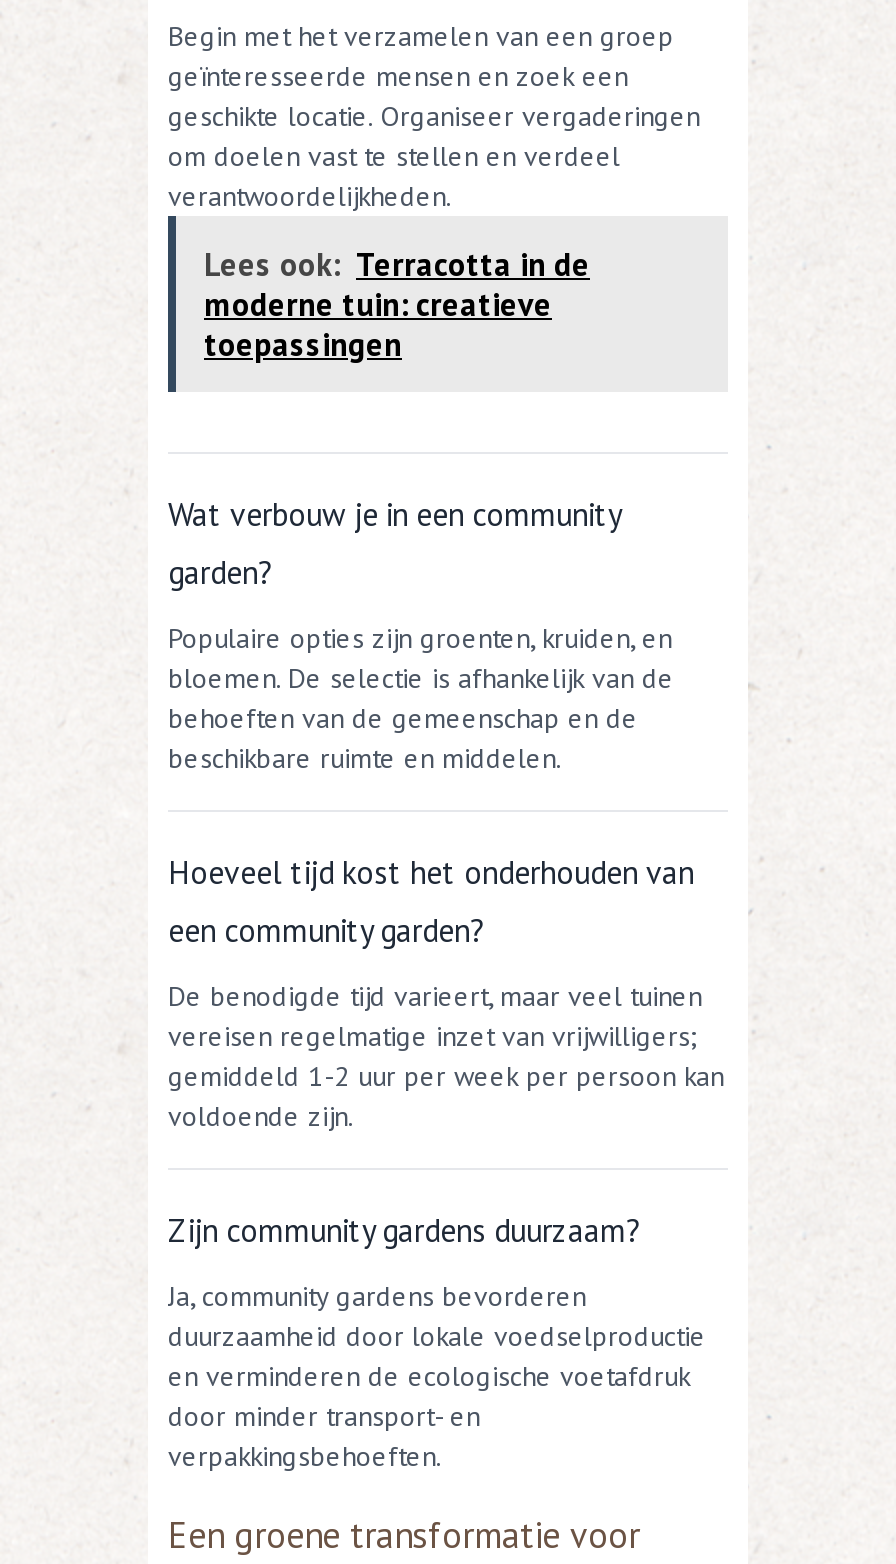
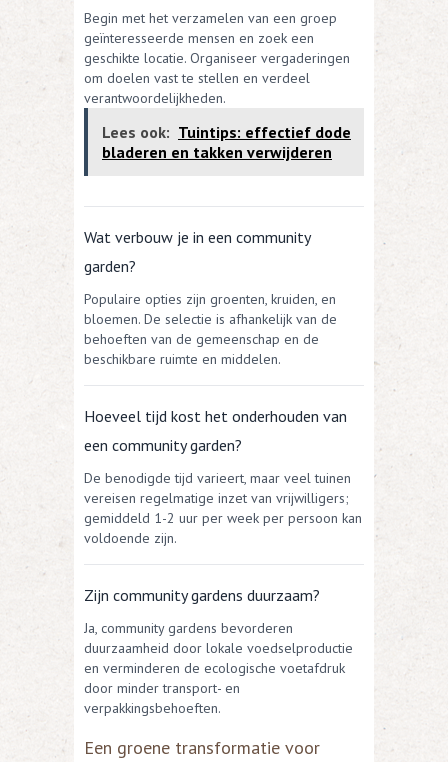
- Lees ook: Terracotta in de
- moderne tuin: creatieve
- toepassingen
+ Lees ook: Tuintips: effectief dode
+ bladeren en takken verwijderen
